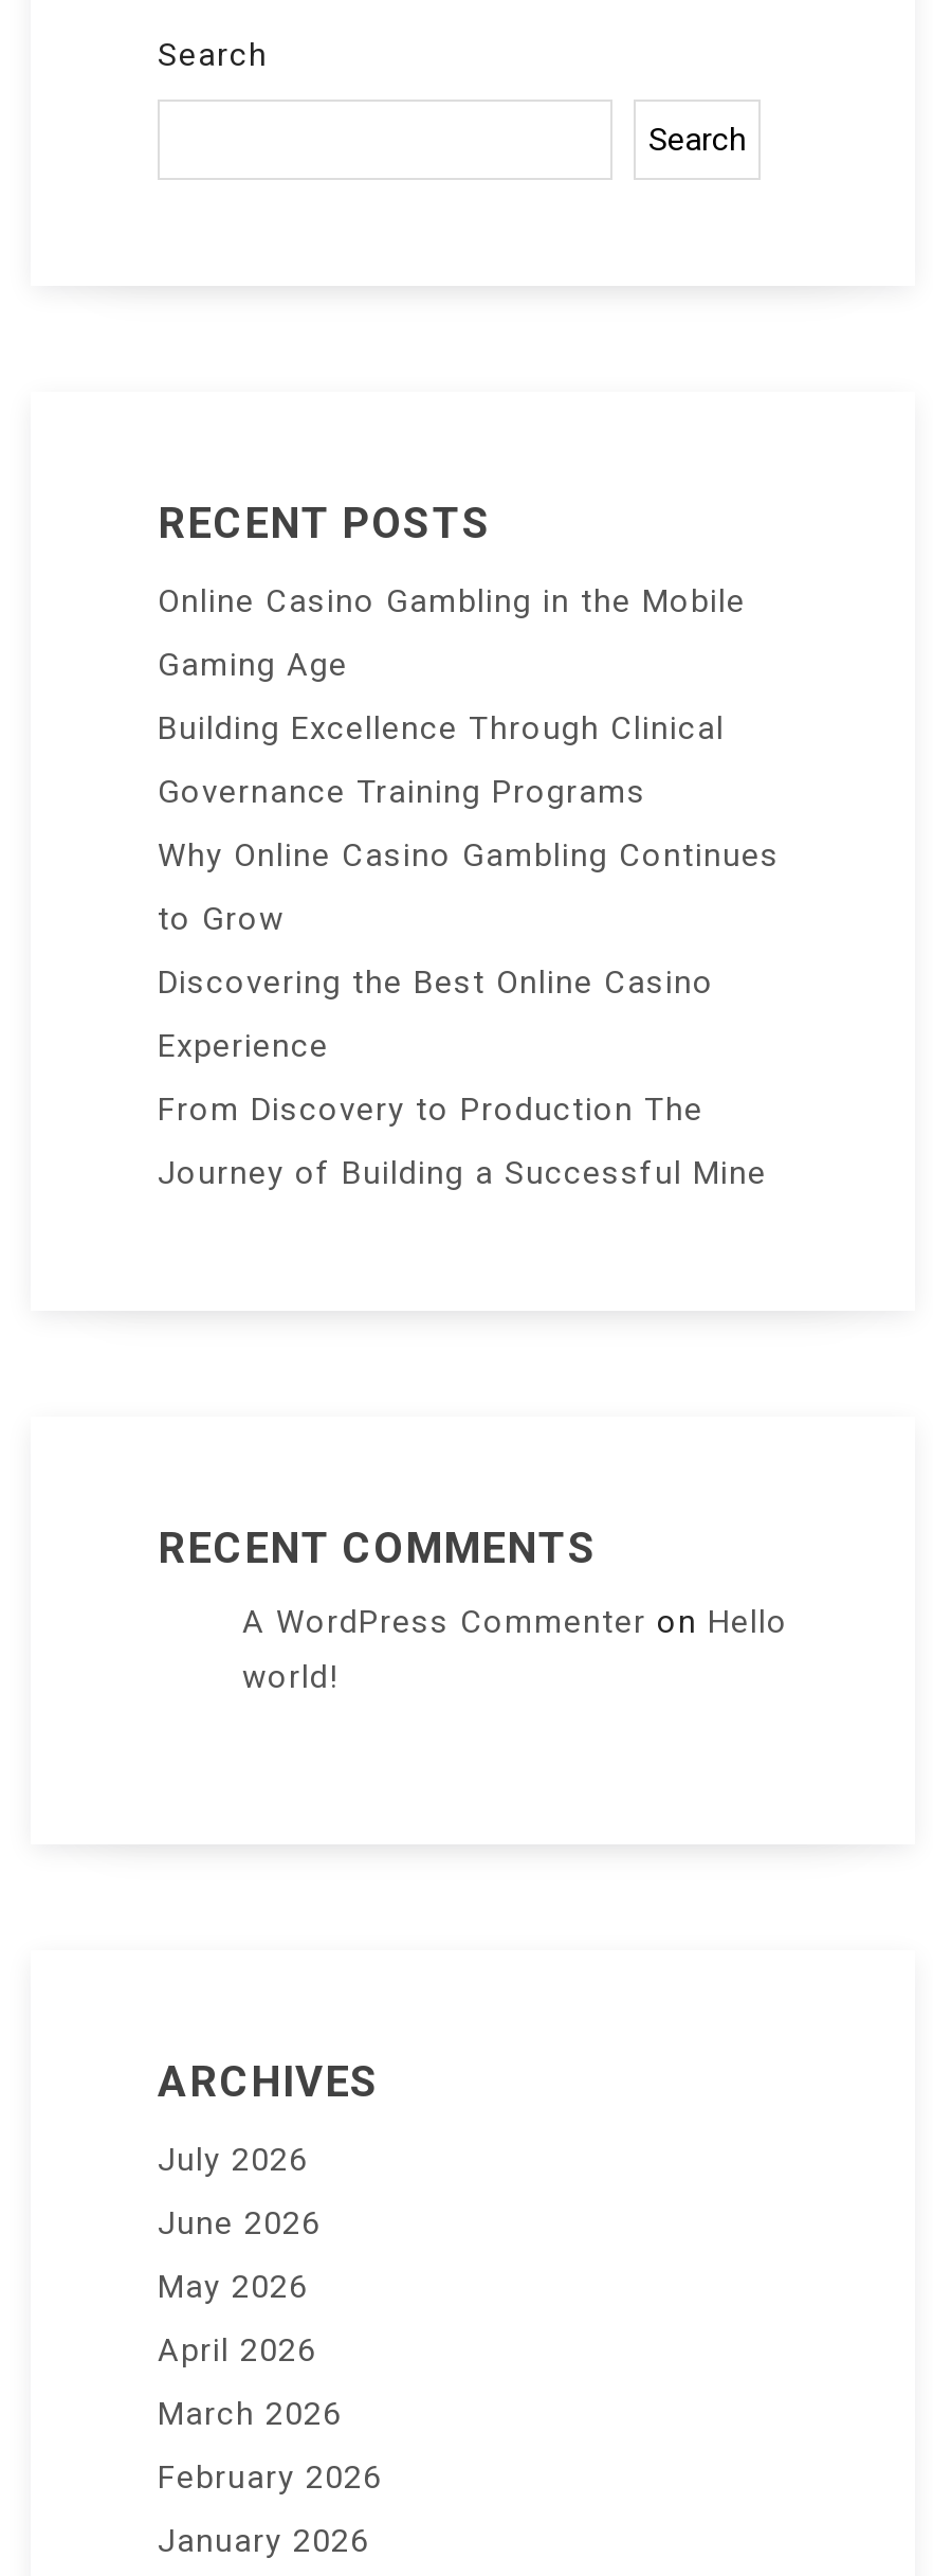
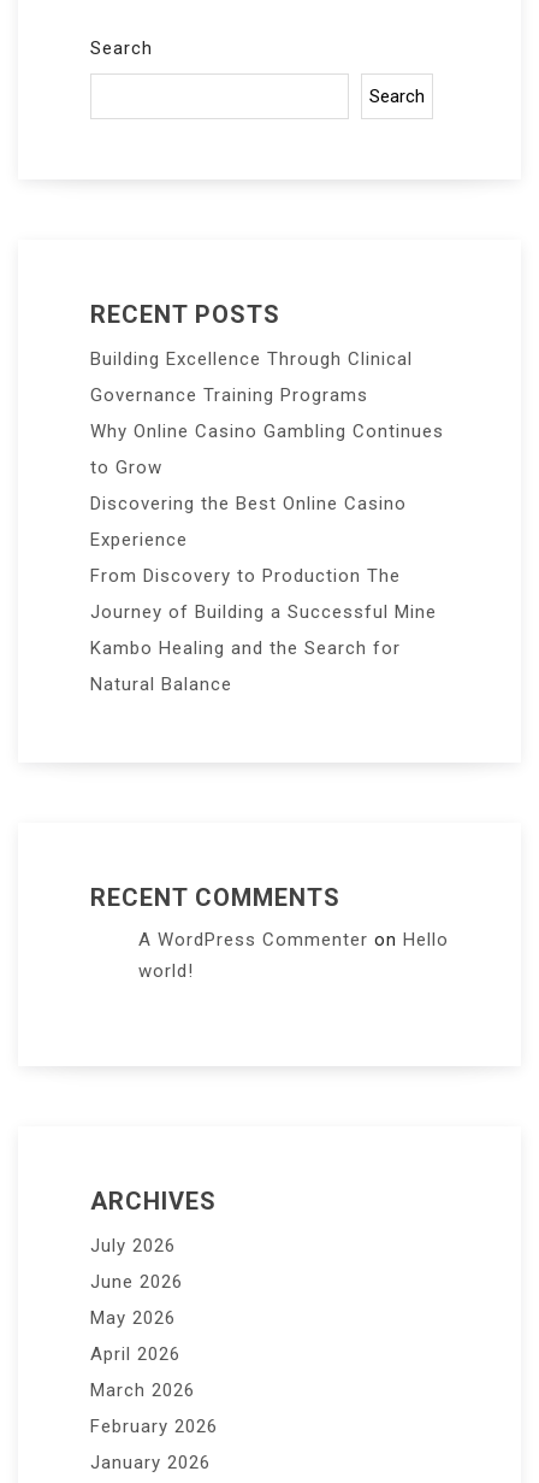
- Online Casino Gambling in the Mobile
- Gaming Age

moved up: Building Excellence Through Clinical | Governance Training Programs | Why Online Casino Gambling Continues | to Grow | Discovering the Best Online Casino | Experience | From Discovery to Production The | Journey of Building a Successful Mine

+ Kambo Healing and the Search for
+ Natural Balance
